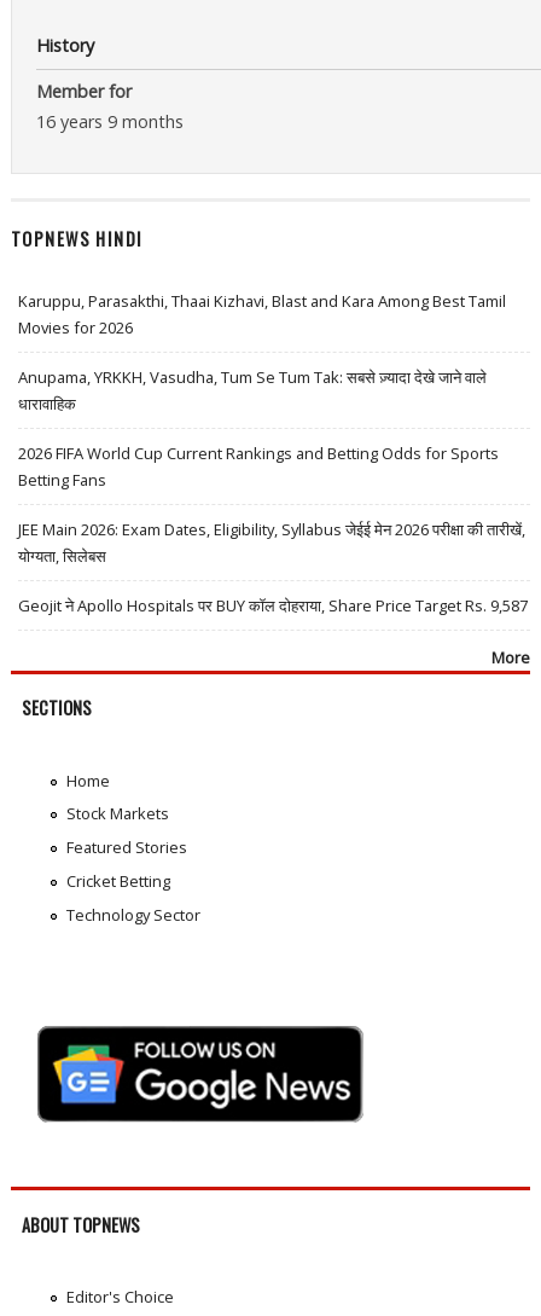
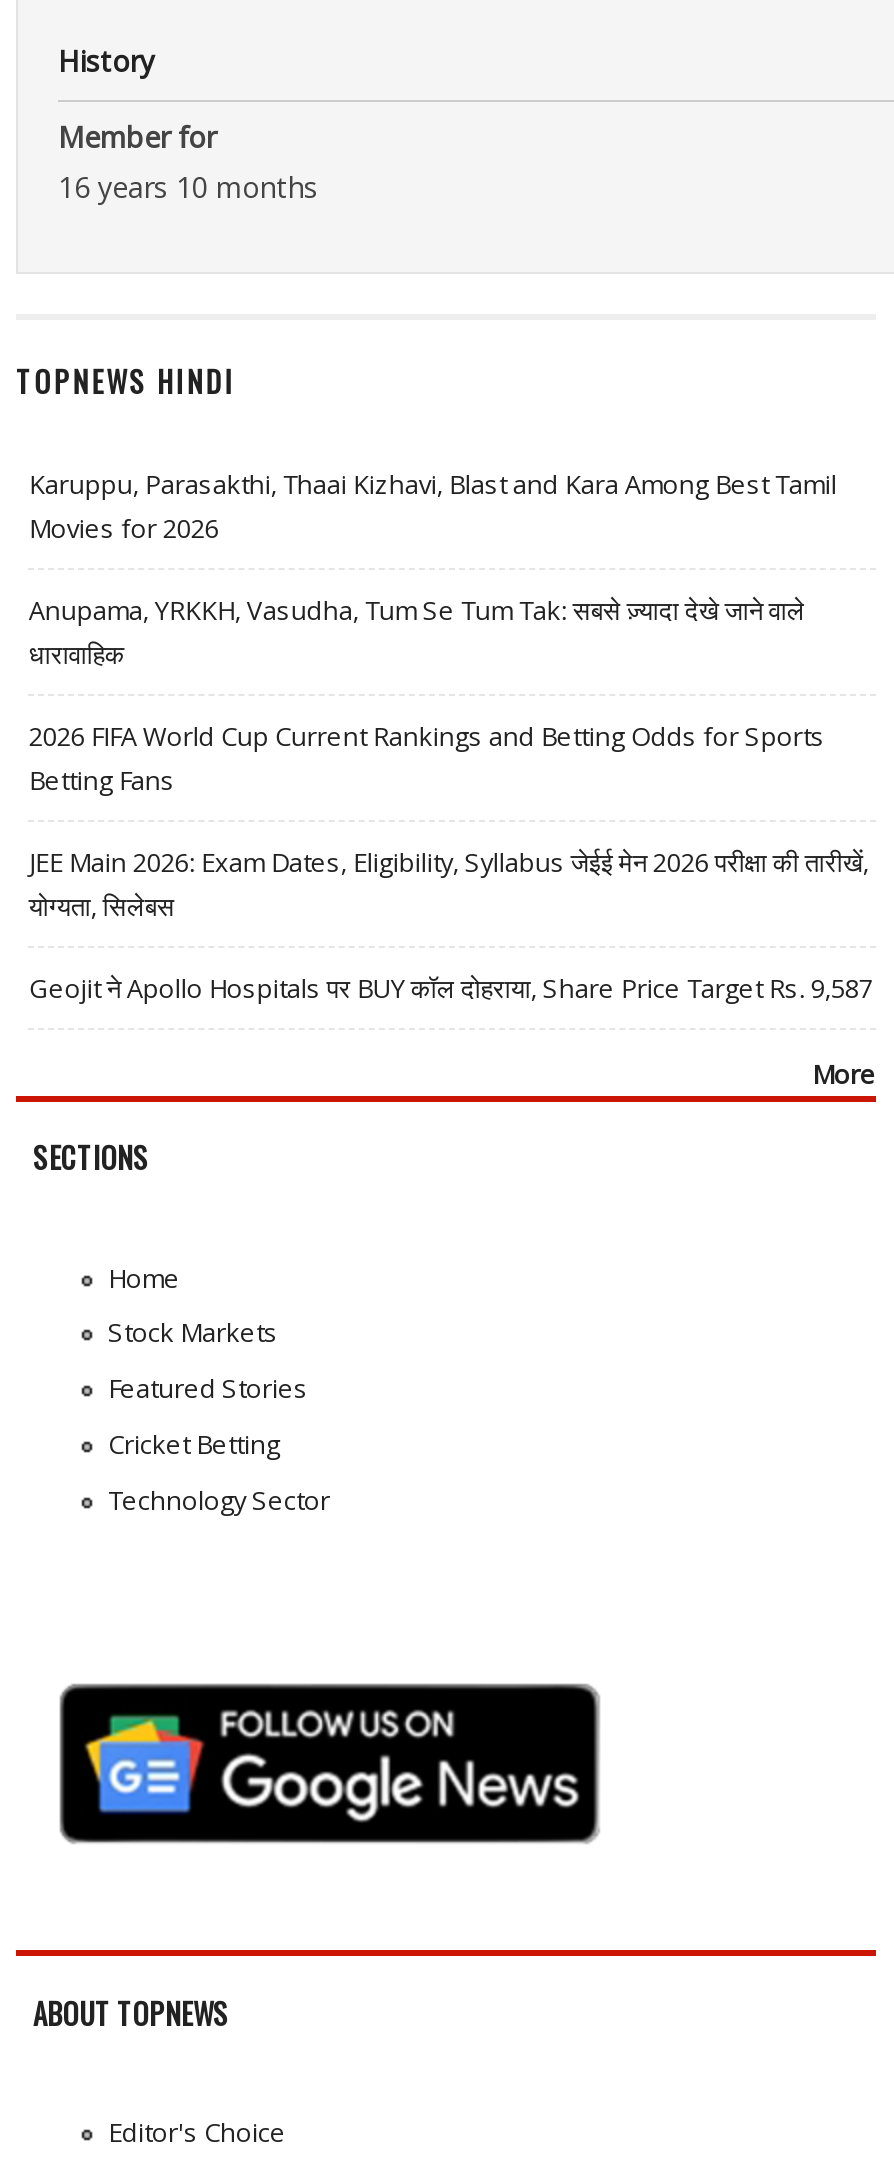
- 16 years 9 months
+ 16 years 10 months
